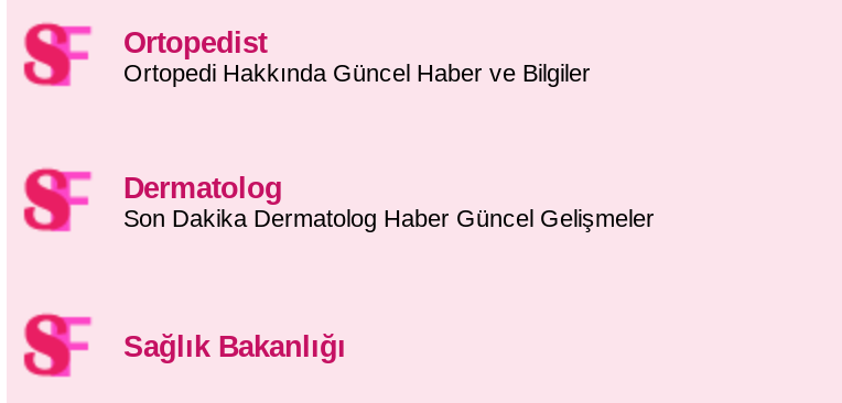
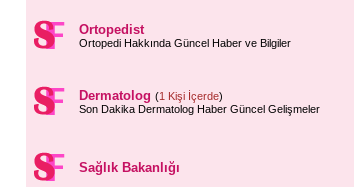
- Dermatolog
+ Dermatolog (1 Kişi İçerde)
